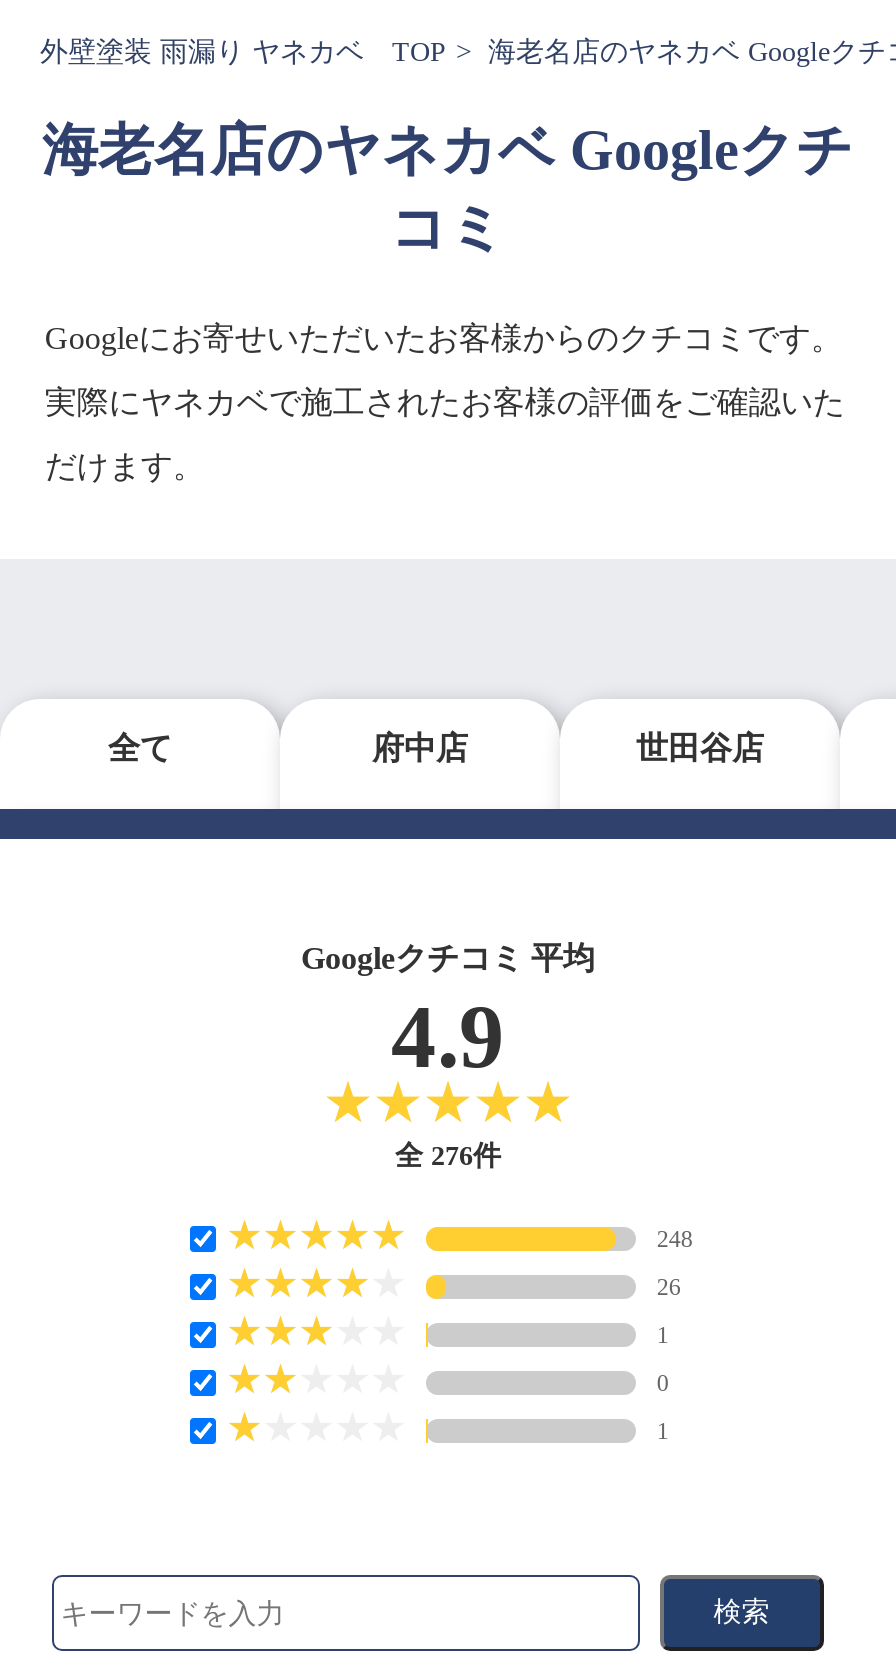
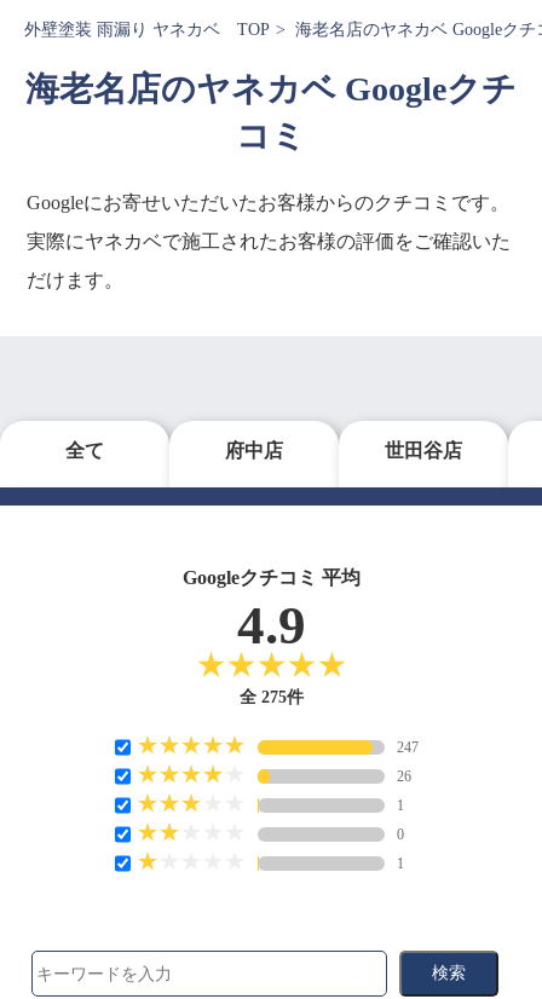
- 全 276件
+ 全 275件

- 248
+ 247
